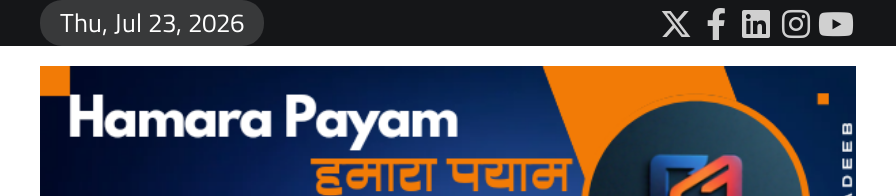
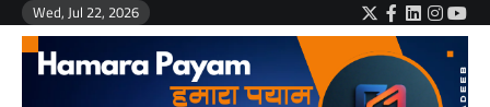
- Thu, Jul 23, 2026
+ Wed, Jul 22, 2026
